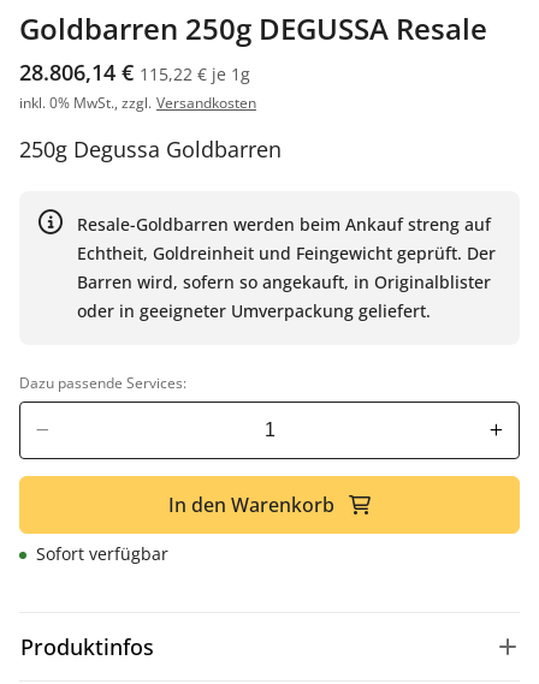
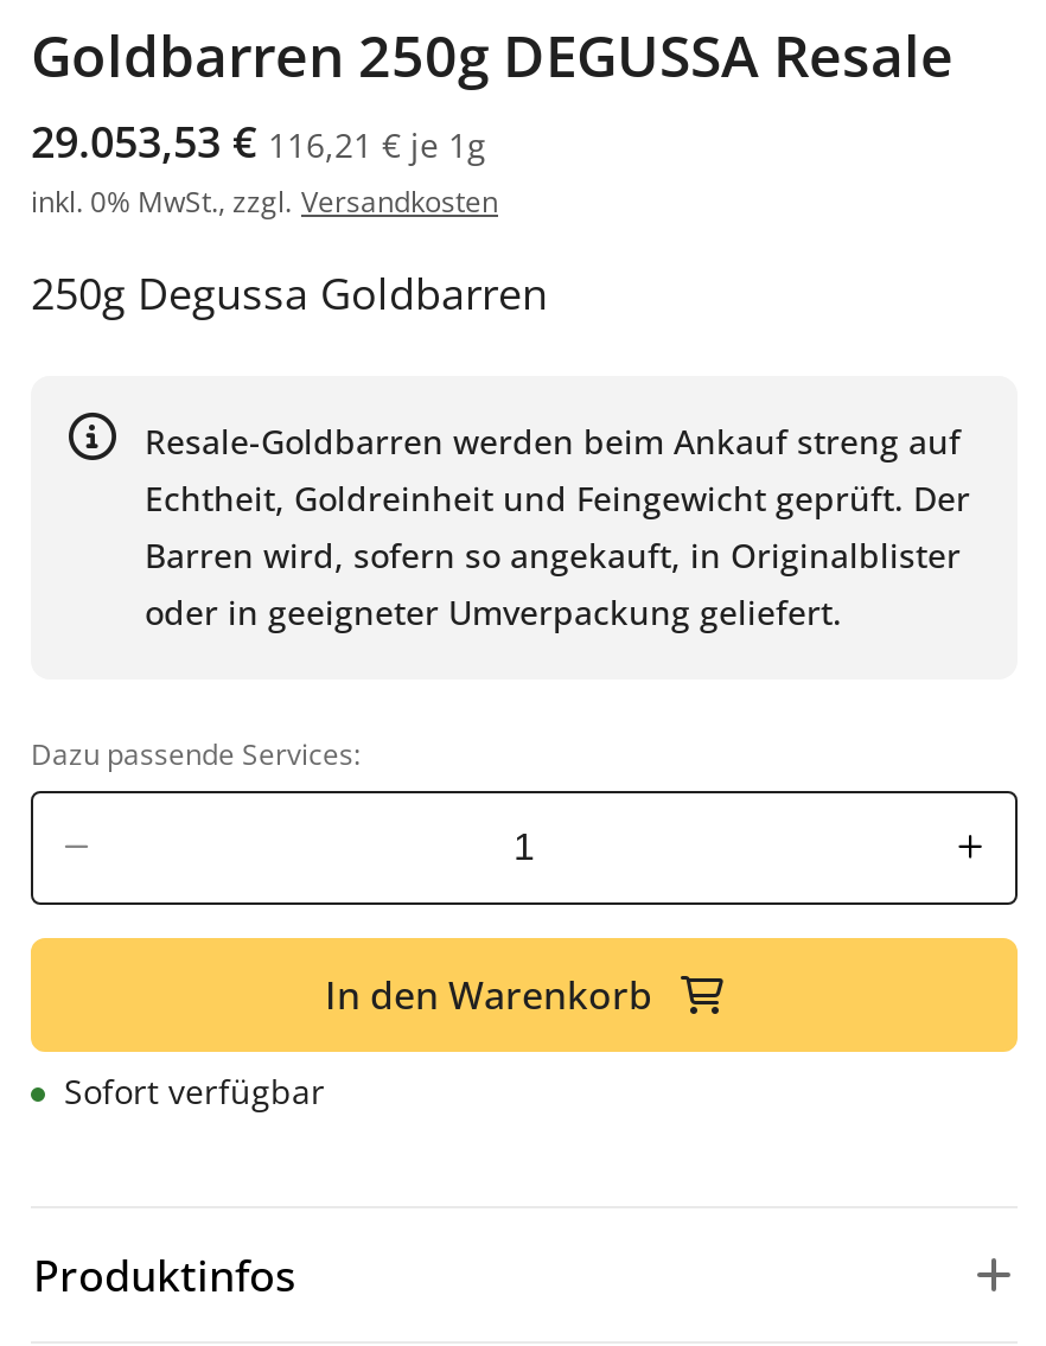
- 28.806,14 € 115,22 € je 1g
+ 29.053,53 € 116,21 € je 1g
